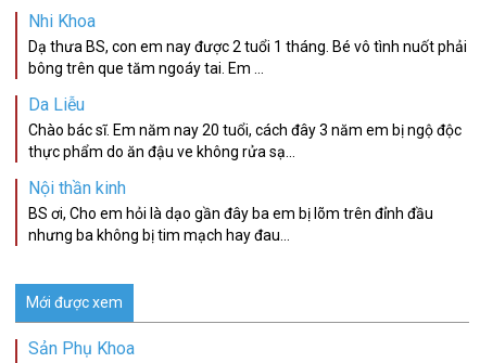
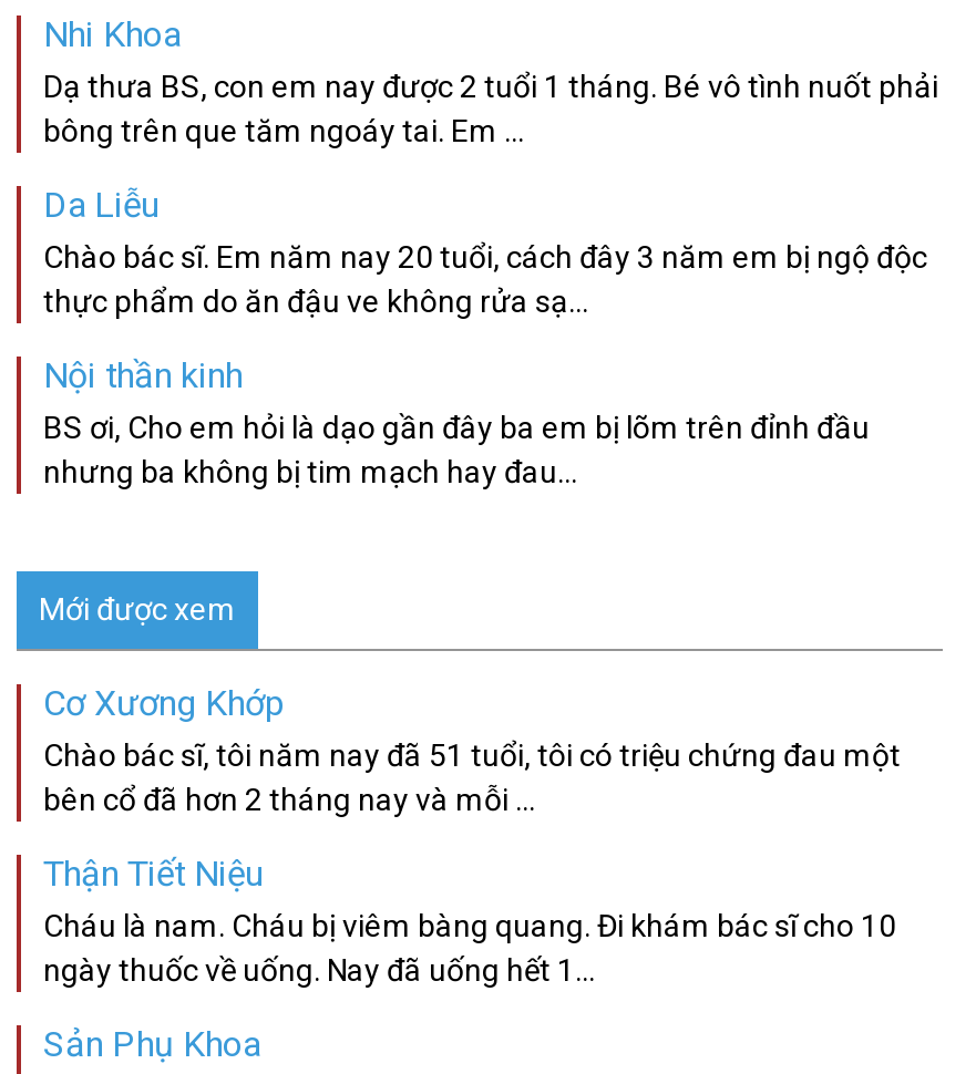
+ Cơ Xương Khớp
+ Chào bác sĩ, tôi năm nay đã 51 tuổi, tôi có triệu chứng đau một
+ bên cổ đã hơn 2 tháng nay và mỗi ...
+ Thận Tiết Niệu
+ Cháu là nam. Cháu bị viêm bàng quang. Đi khám bác sĩ cho 10
+ ngày thuốc về uống. Nay đã uống hết 1...
